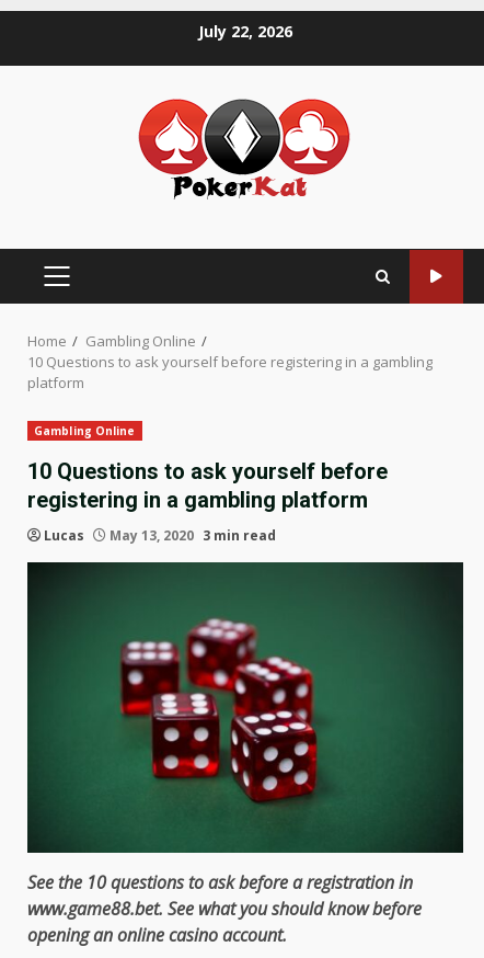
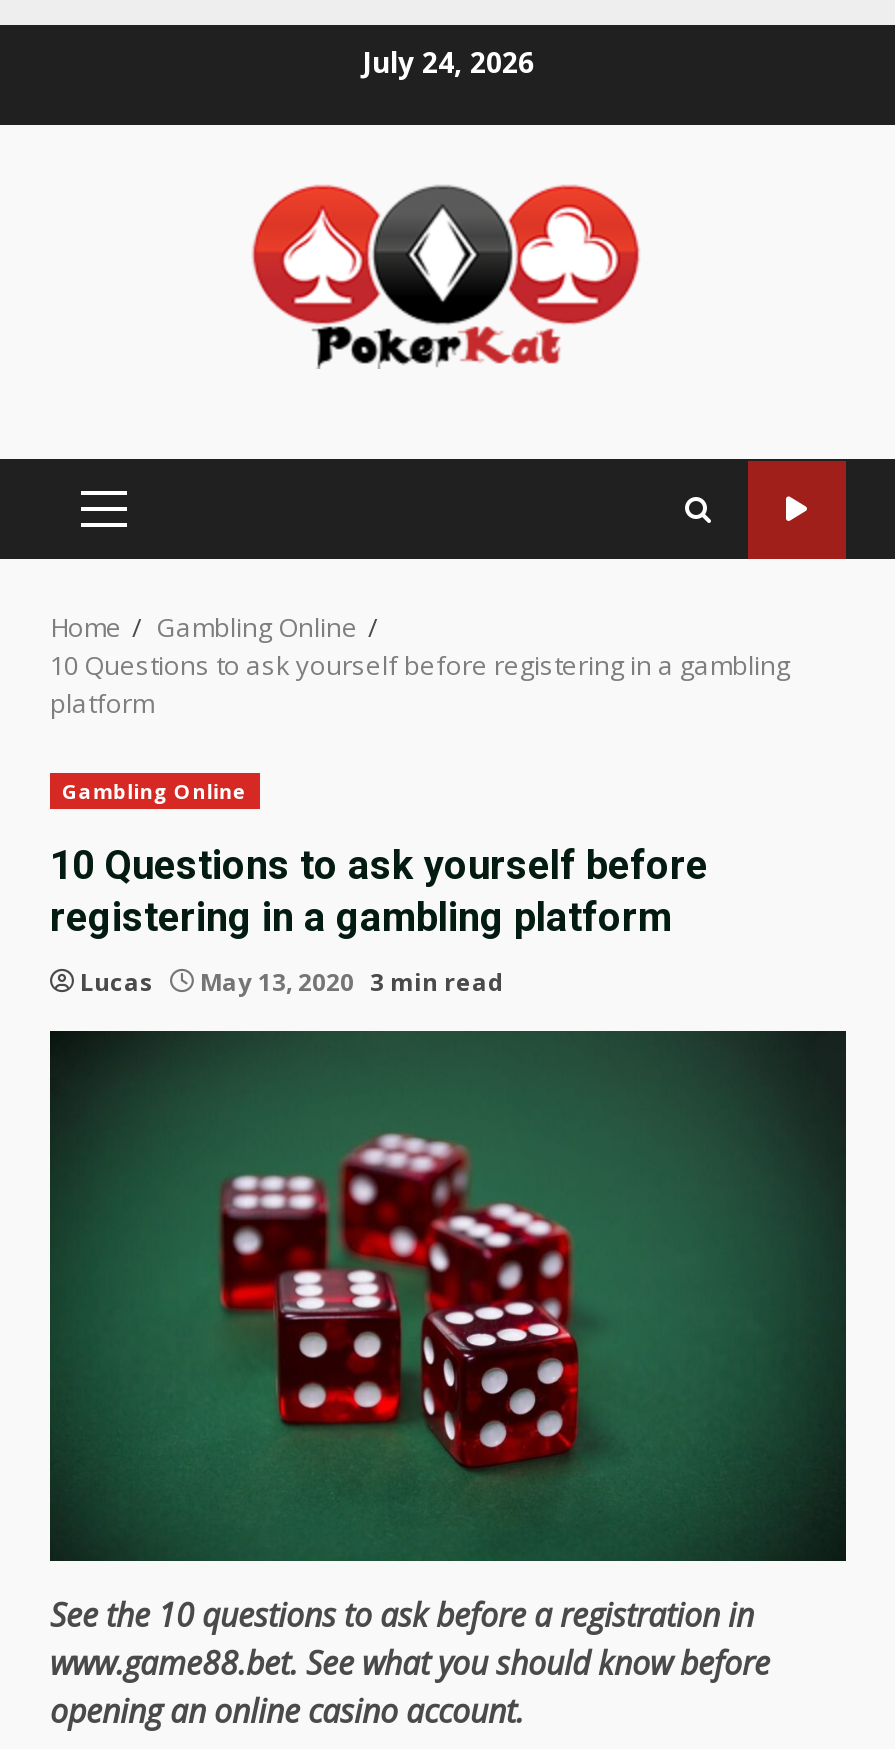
- July 22, 2026
+ July 24, 2026
